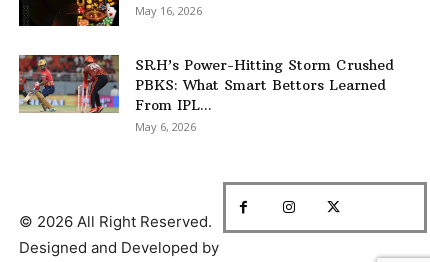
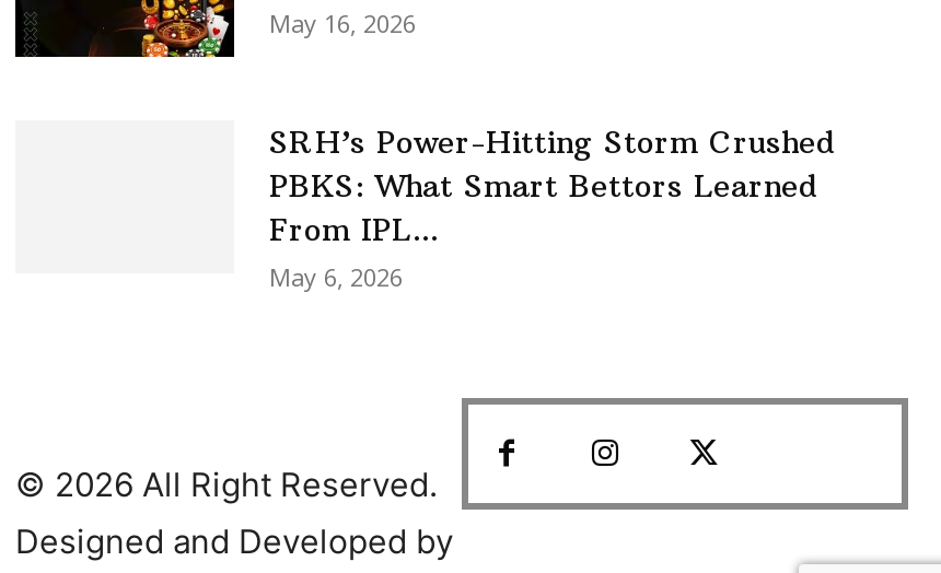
- [image]
